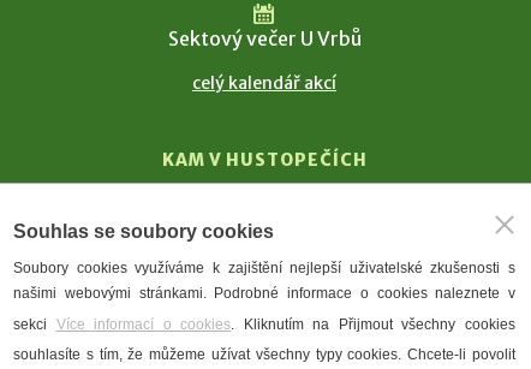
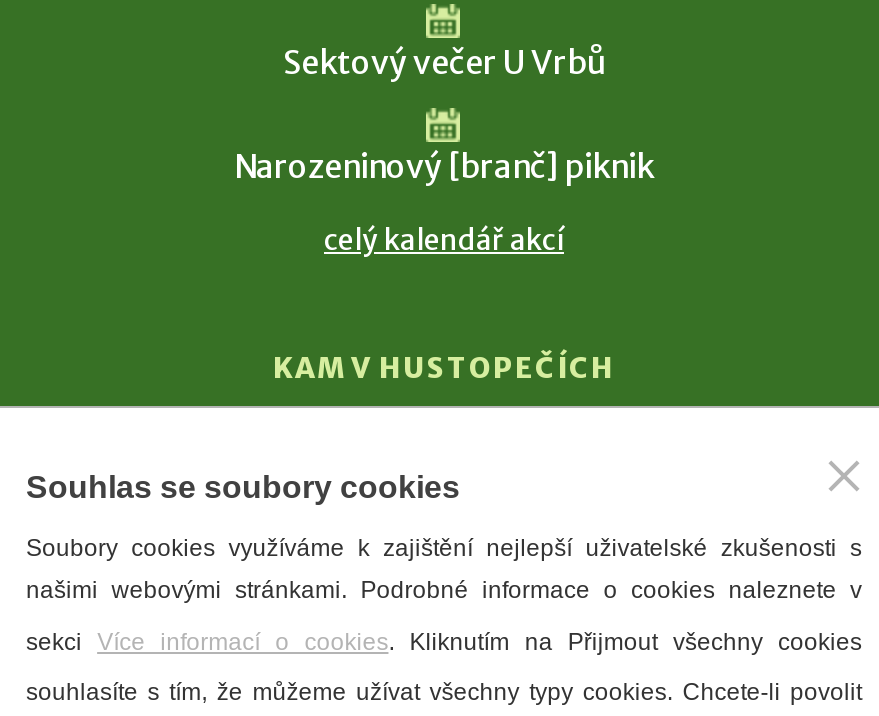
+ Narozeninový [branč] piknik
